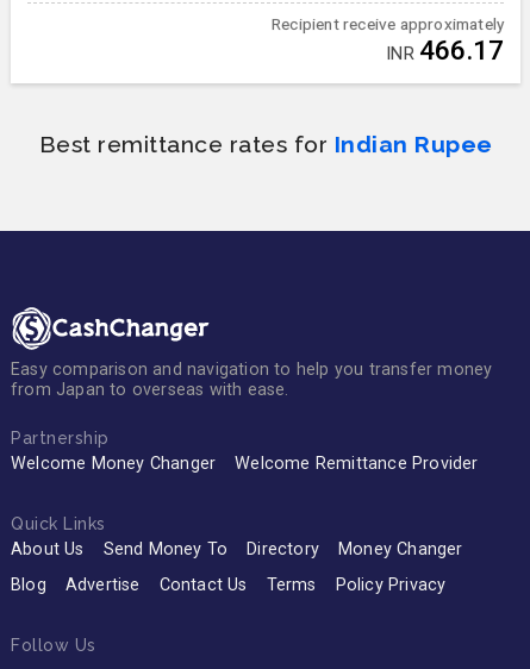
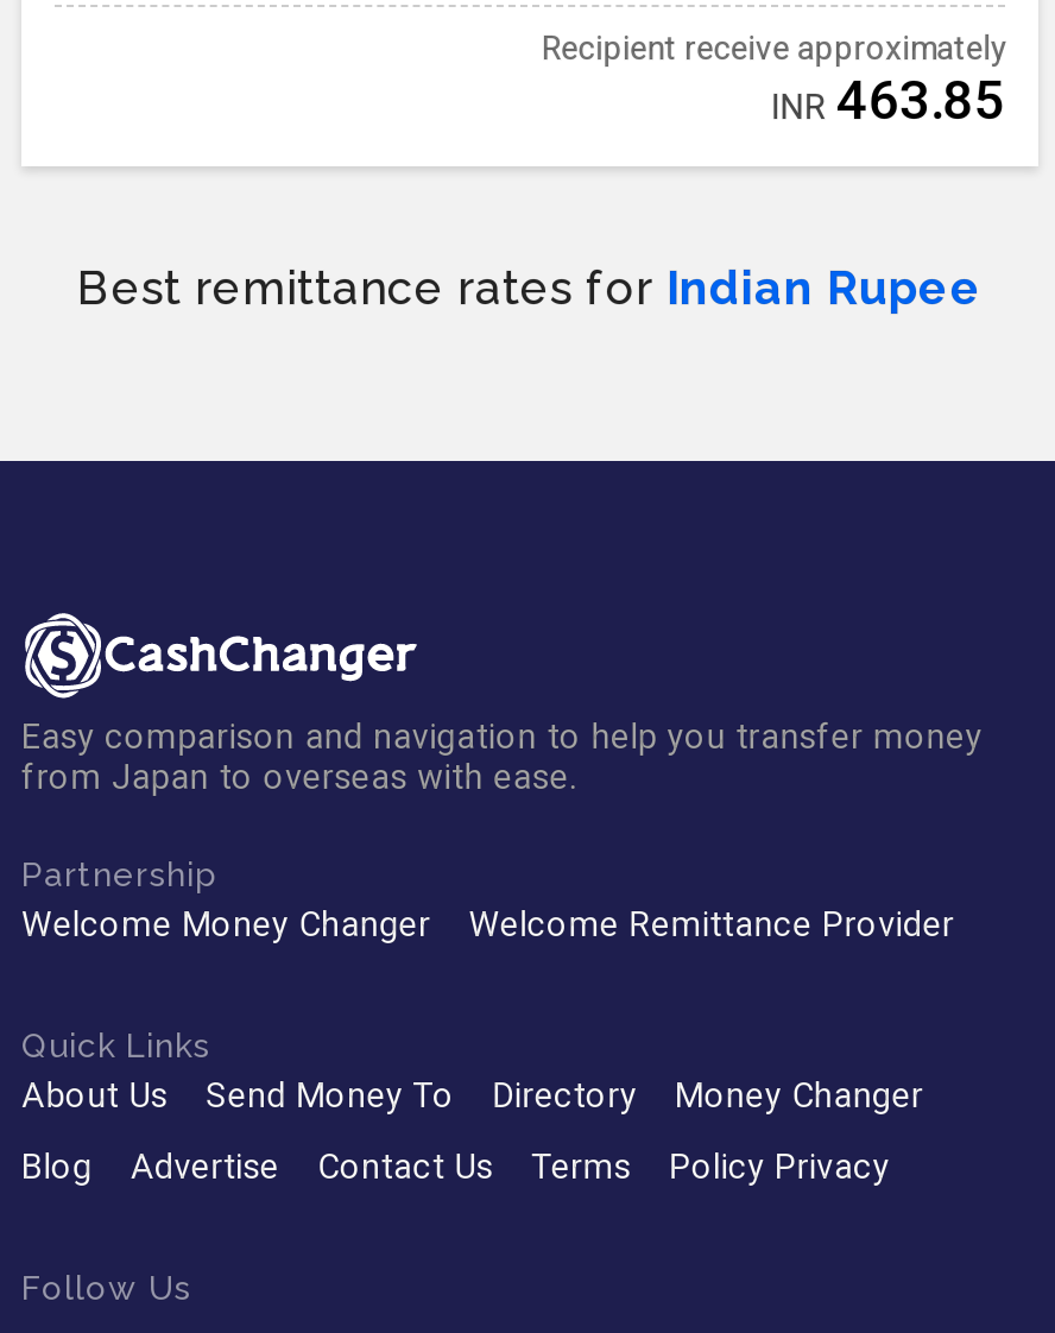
- INR 466.17
+ INR 463.85
